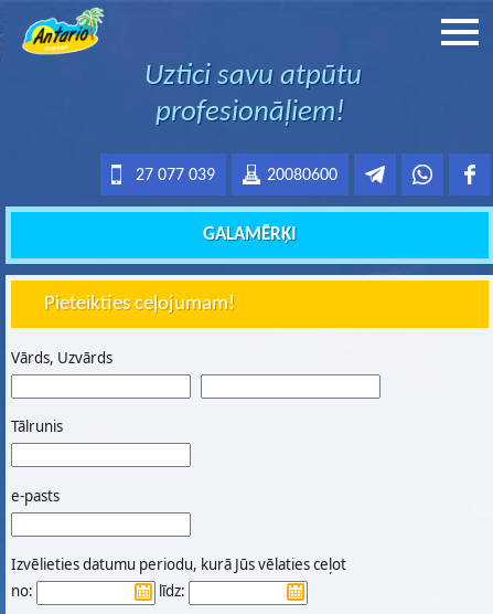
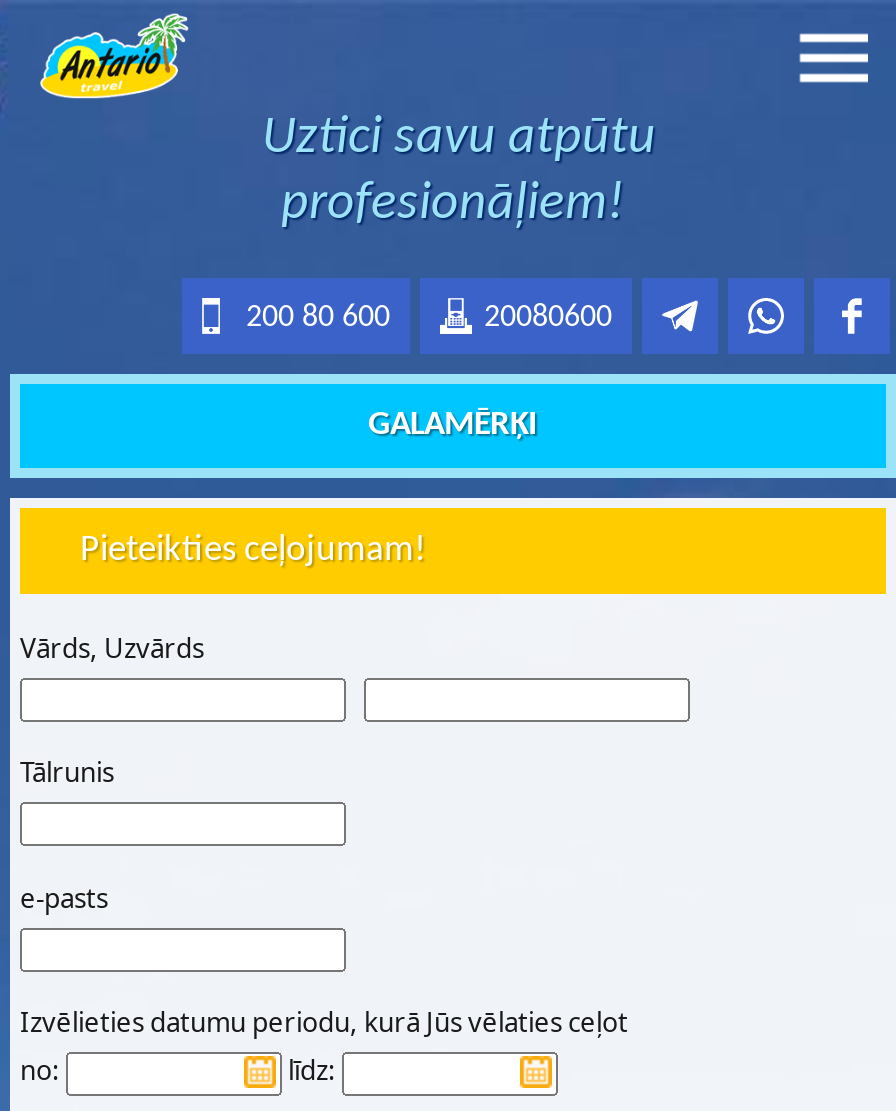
- 27 077 039
+ 200 80 600
